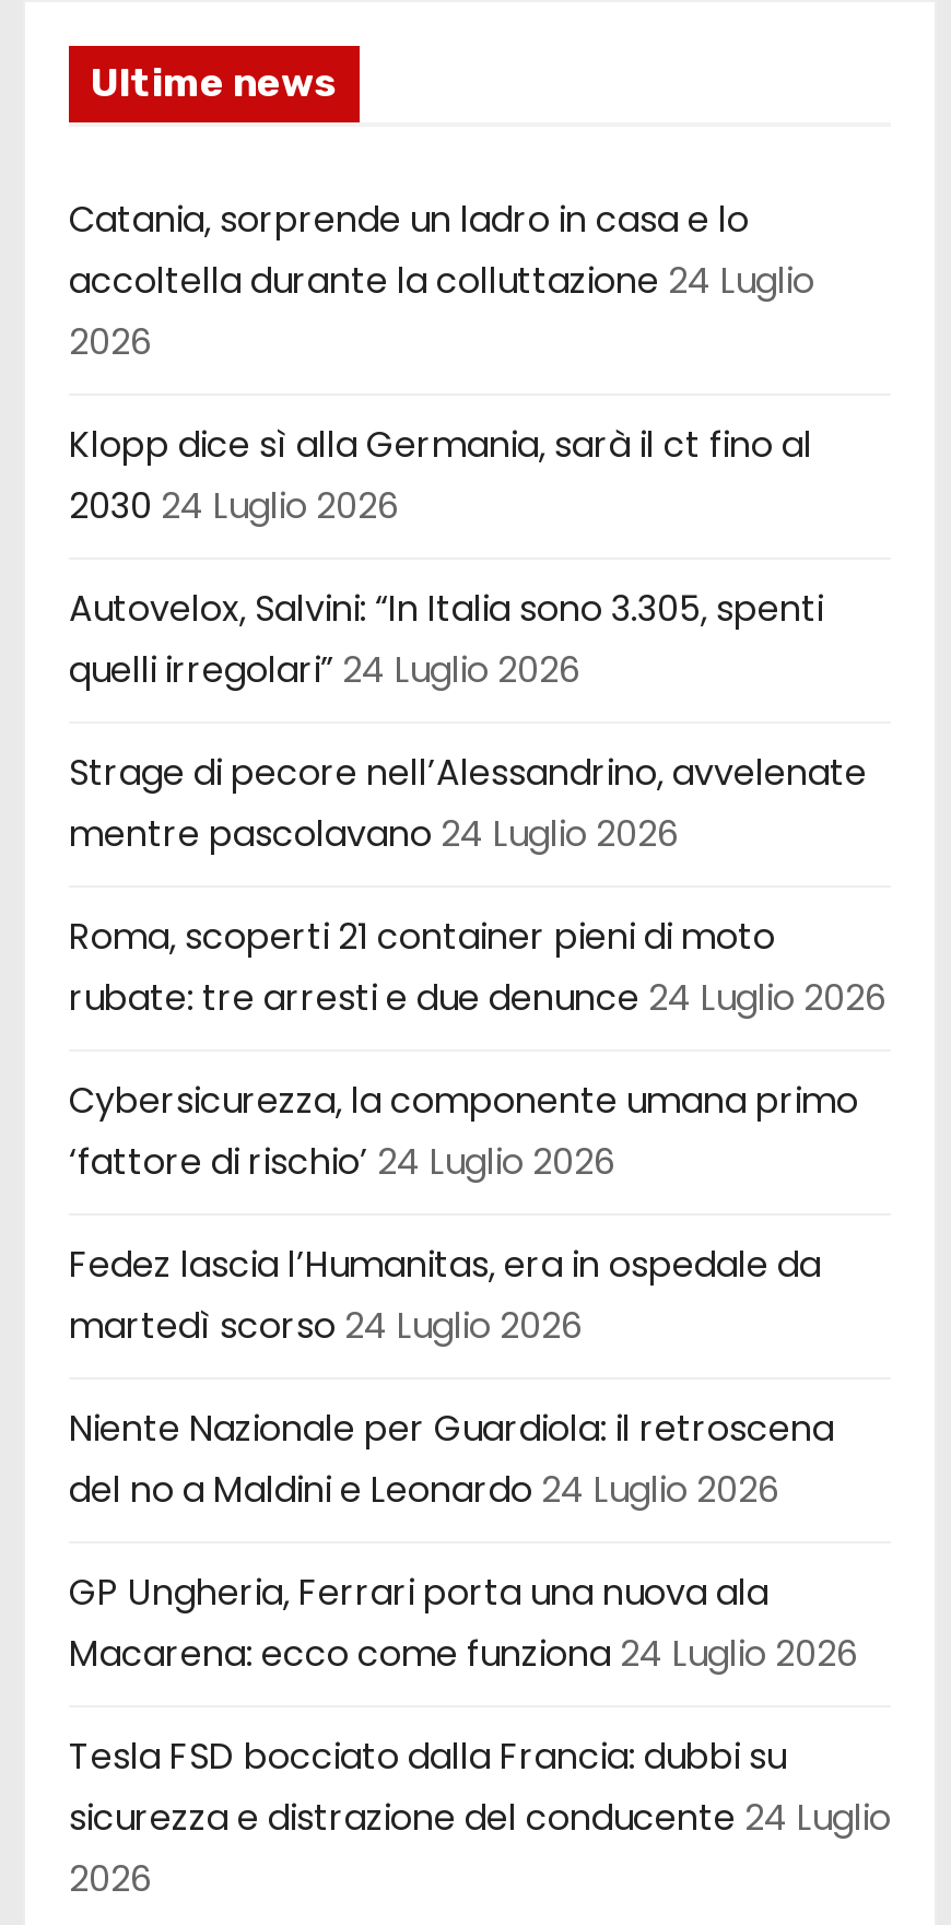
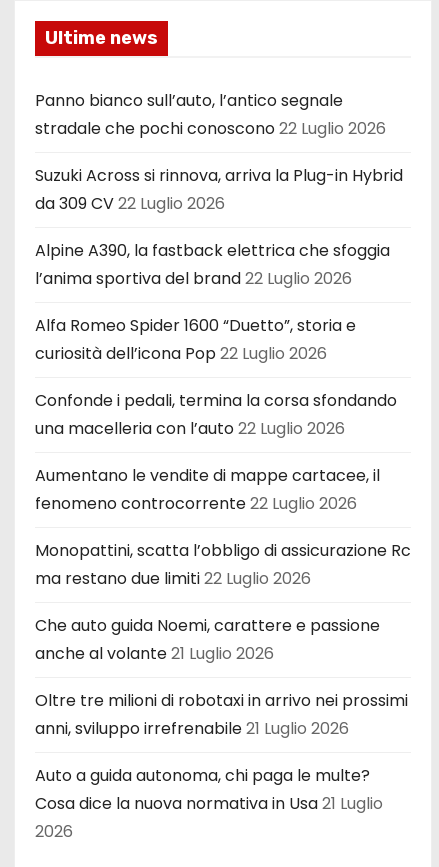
- Catania, sorprende un ladro in casa e lo
- accoltella durante la colluttazione 24 Luglio
- 2026
+ Panno bianco sull’auto, l’antico segnale
+ stradale che pochi conoscono 22 Luglio 2026

- Klopp dice sì alla Germania, sarà il ct fino al
- 2030 24 Luglio 2026
+ Suzuki Across si rinnova, arriva la Plug-in Hybrid
+ da 309 CV 22 Luglio 2026

- Autovelox, Salvini: “In Italia sono 3.305, spenti
- quelli irregolari” 24 Luglio 2026
+ Alpine A390, la fastback elettrica che sfoggia
+ l’anima sportiva del brand 22 Luglio 2026

- Strage di pecore nell’Alessandrino, avvelenate
- mentre pascolavano 24 Luglio 2026
+ Alfa Romeo Spider 1600 “Duetto”, storia e
+ curiosità dell’icona Pop 22 Luglio 2026

- Roma, scoperti 21 container pieni di moto
- rubate: tre arresti e due denunce 24 Luglio 2026
+ Confonde i pedali, termina la corsa sfondando
+ una macelleria con l’auto 22 Luglio 2026

- Cybersicurezza, la componente umana primo
- ‘fattore di rischio’ 24 Luglio 2026
+ Aumentano le vendite di mappe cartacee, il
+ fenomeno controcorrente 22 Luglio 2026

- Fedez lascia l’Humanitas, era in ospedale da
- martedì scorso 24 Luglio 2026
+ Monopattini, scatta l’obbligo di assicurazione Rc
+ ma restano due limiti 22 Luglio 2026

- Niente Nazionale per Guardiola: il retroscena
- del no a Maldini e Leonardo 24 Luglio 2026
+ Che auto guida Noemi, carattere e passione
+ anche al volante 21 Luglio 2026

- GP Ungheria, Ferrari porta una nuova ala
- Macarena: ecco come funziona 24 Luglio 2026
+ Oltre tre milioni di robotaxi in arrivo nei prossimi
+ anni, sviluppo irrefrenabile 21 Luglio 2026

- Tesla FSD bocciato dalla Francia: dubbi su
- sicurezza e distrazione del conducente 24 Luglio
+ Auto a guida autonoma, chi paga le multe?
+ Cosa dice la nuova normativa in Usa 21 Luglio
